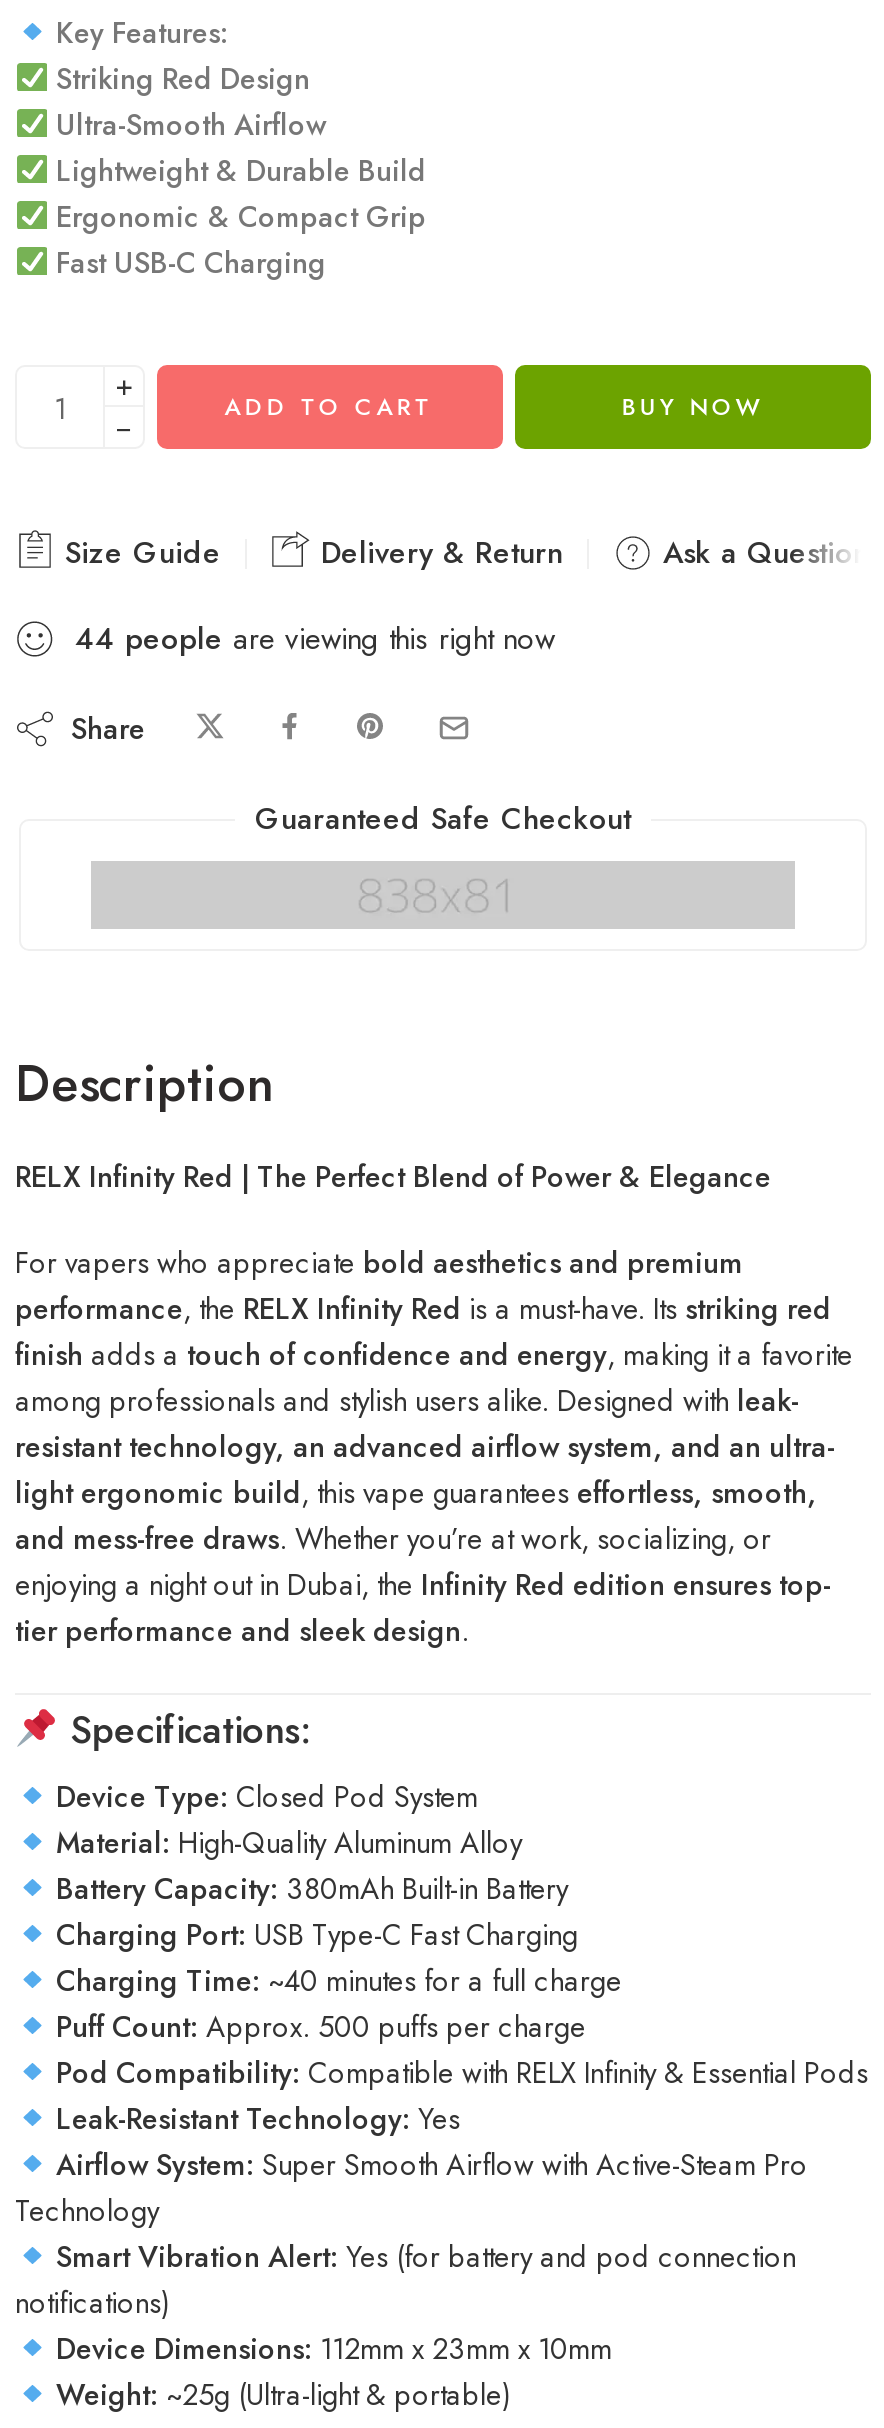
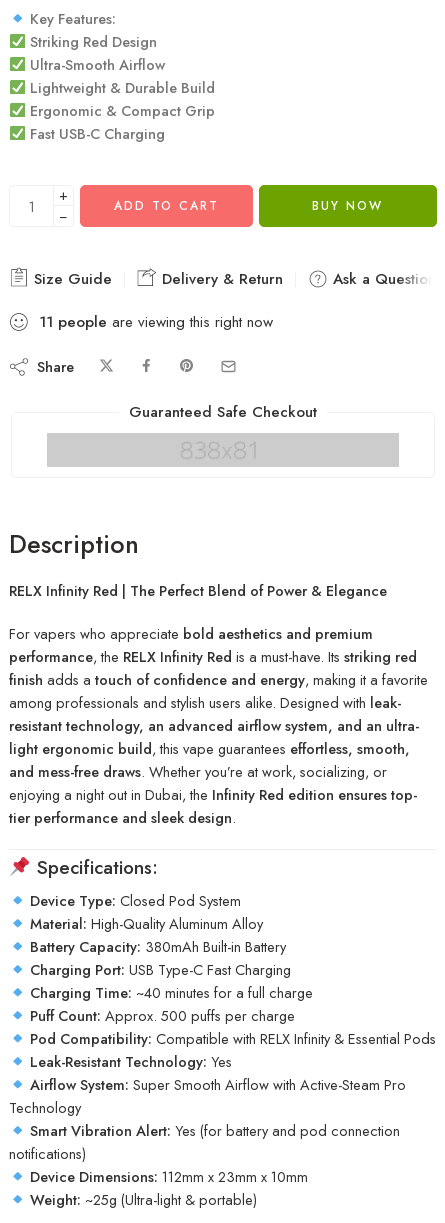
- 44 people are viewing this right now
+ 11 people are viewing this right now
